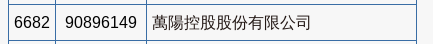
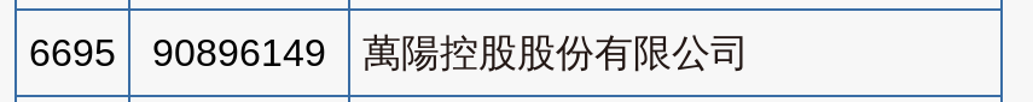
- 6682 90896149 萬陽控股股份有限公司
+ 6695 90896149 萬陽控股股份有限公司
